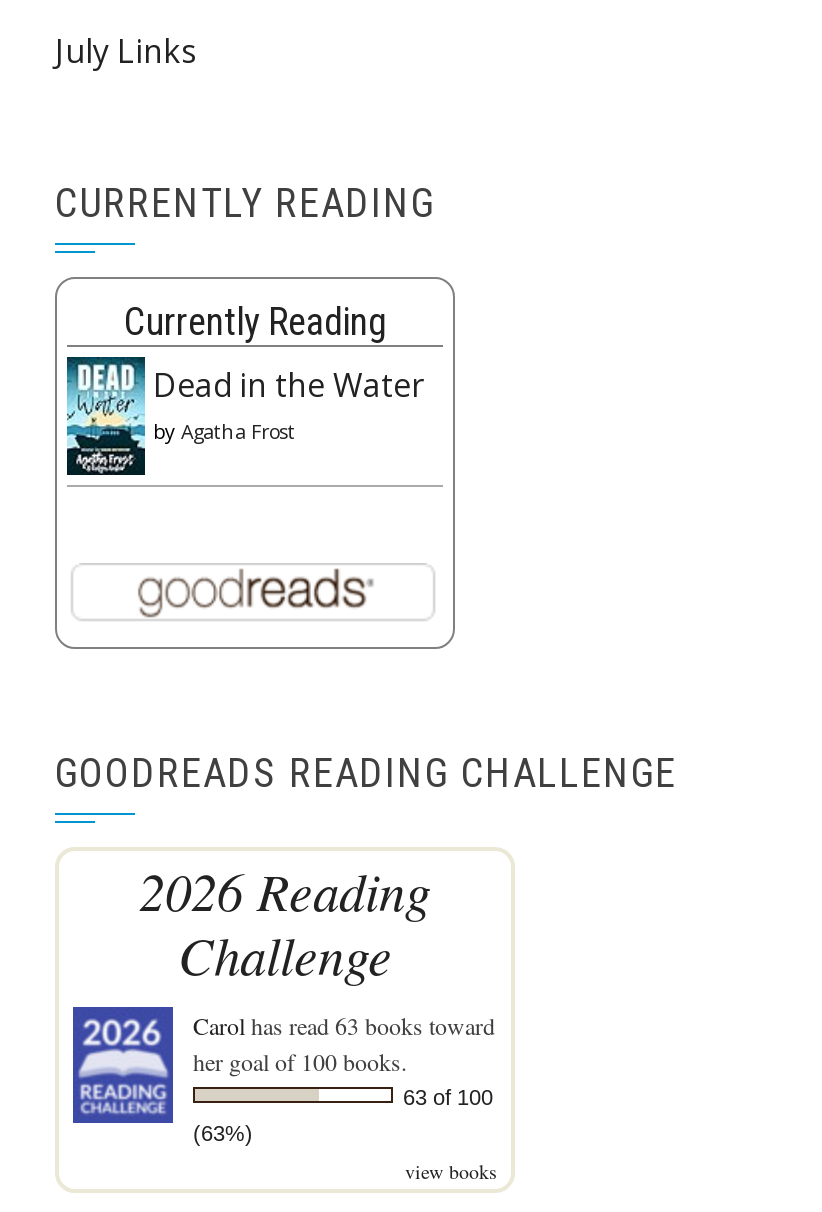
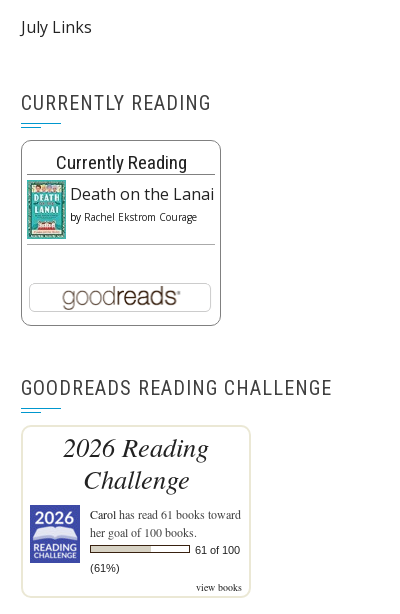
- [image]
- Dead in the Water
- by Agatha Frost
+ [image]
+ Death on the Lanai
+ by Rachel Ekstrom Courage

- Carol has read 63 books toward
+ Carol has read 61 books toward

- 63 of 100
+ 61 of 100

- (63%)
+ (61%)
